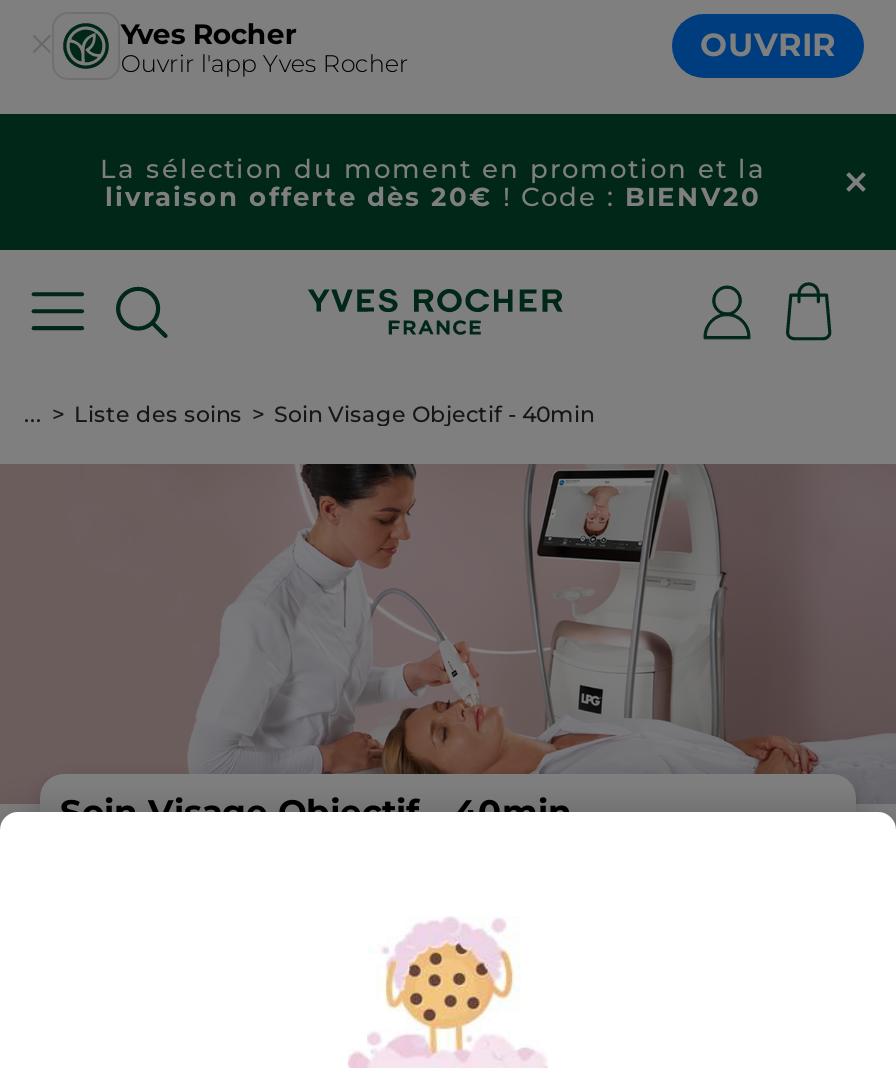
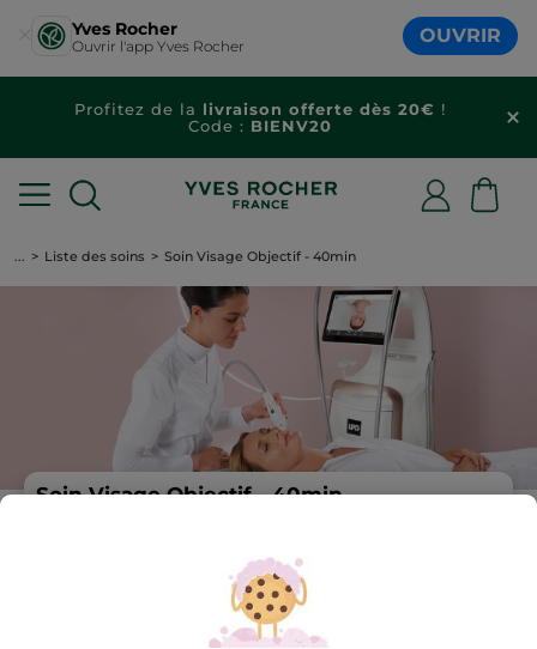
- La sélection du moment en promotion et la
- livraison offerte dès 20€! Code : BIENV20
+ Profitez de la livraison offerte dès 20€!
+ Code : BIENV20
